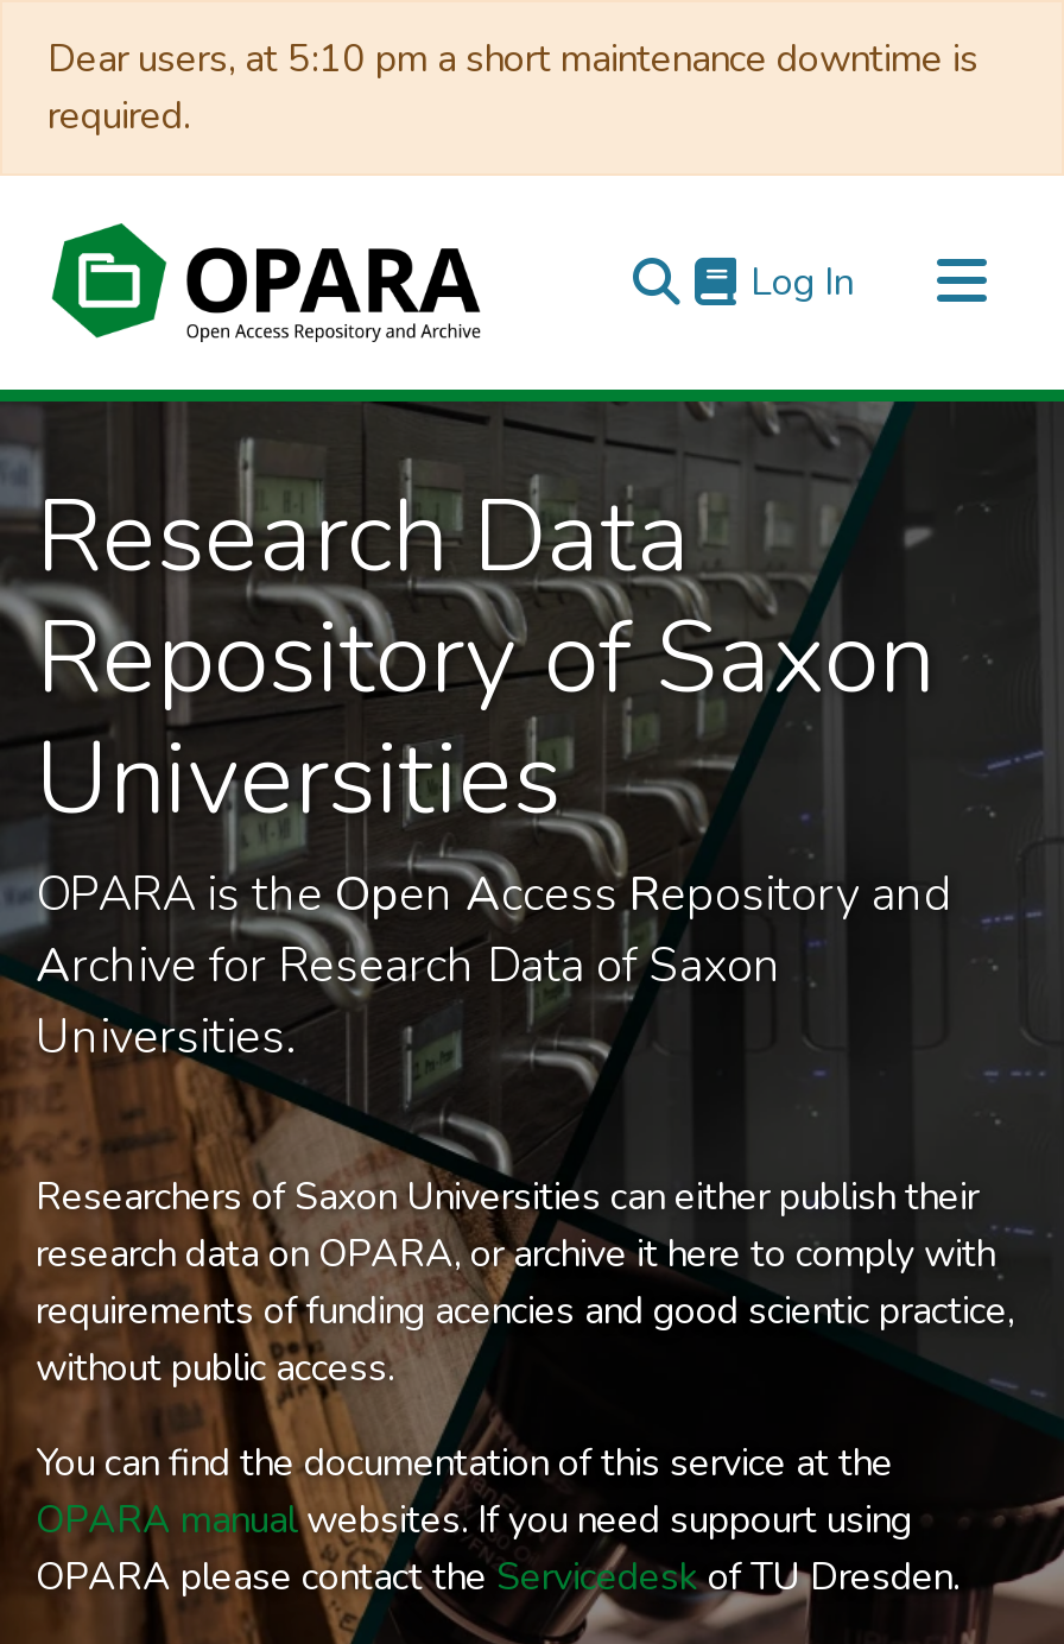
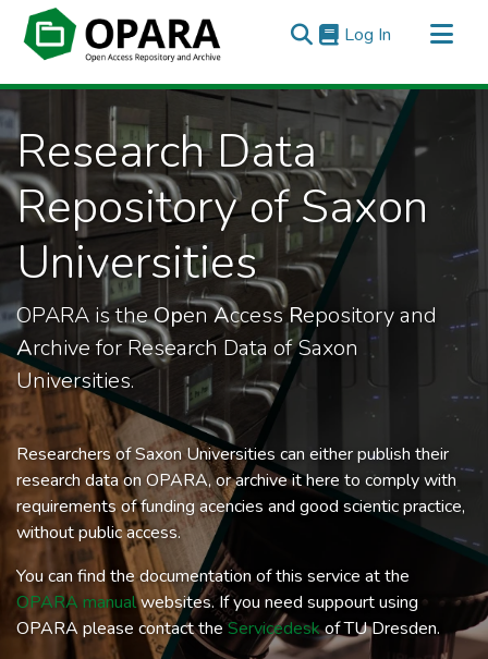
- Dear users, at 5:10 pm a short maintenance downtime is
- required.
